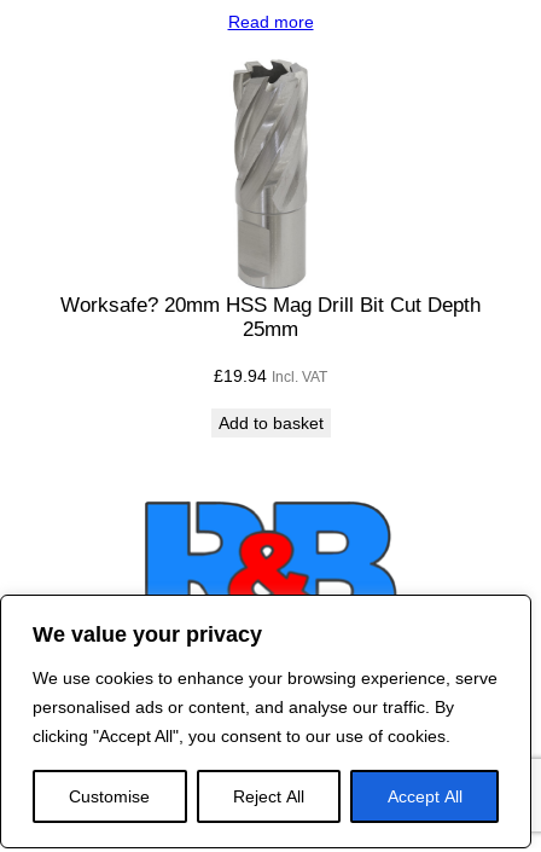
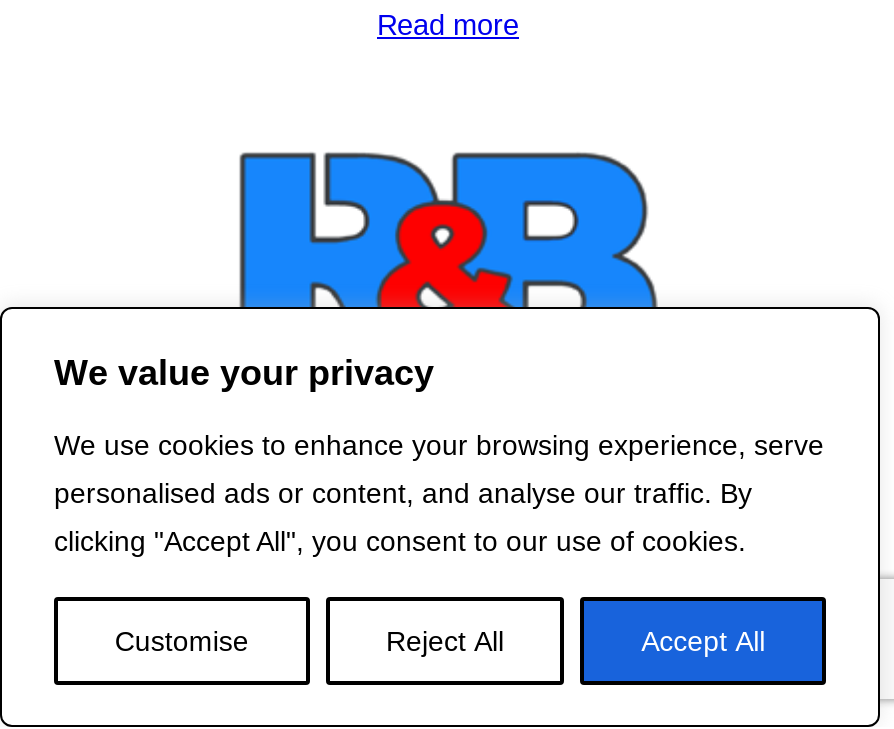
- [image]
- Worksafe? 20mm HSS Mag Drill Bit Cut Depth
- 25mm
- £19.94 Incl. VAT
- Add to basket
